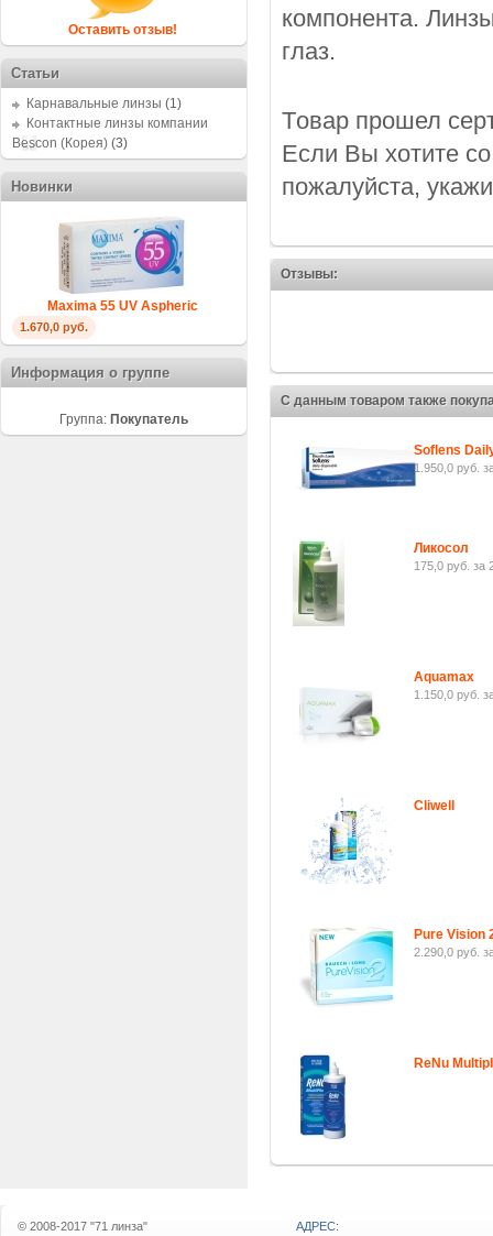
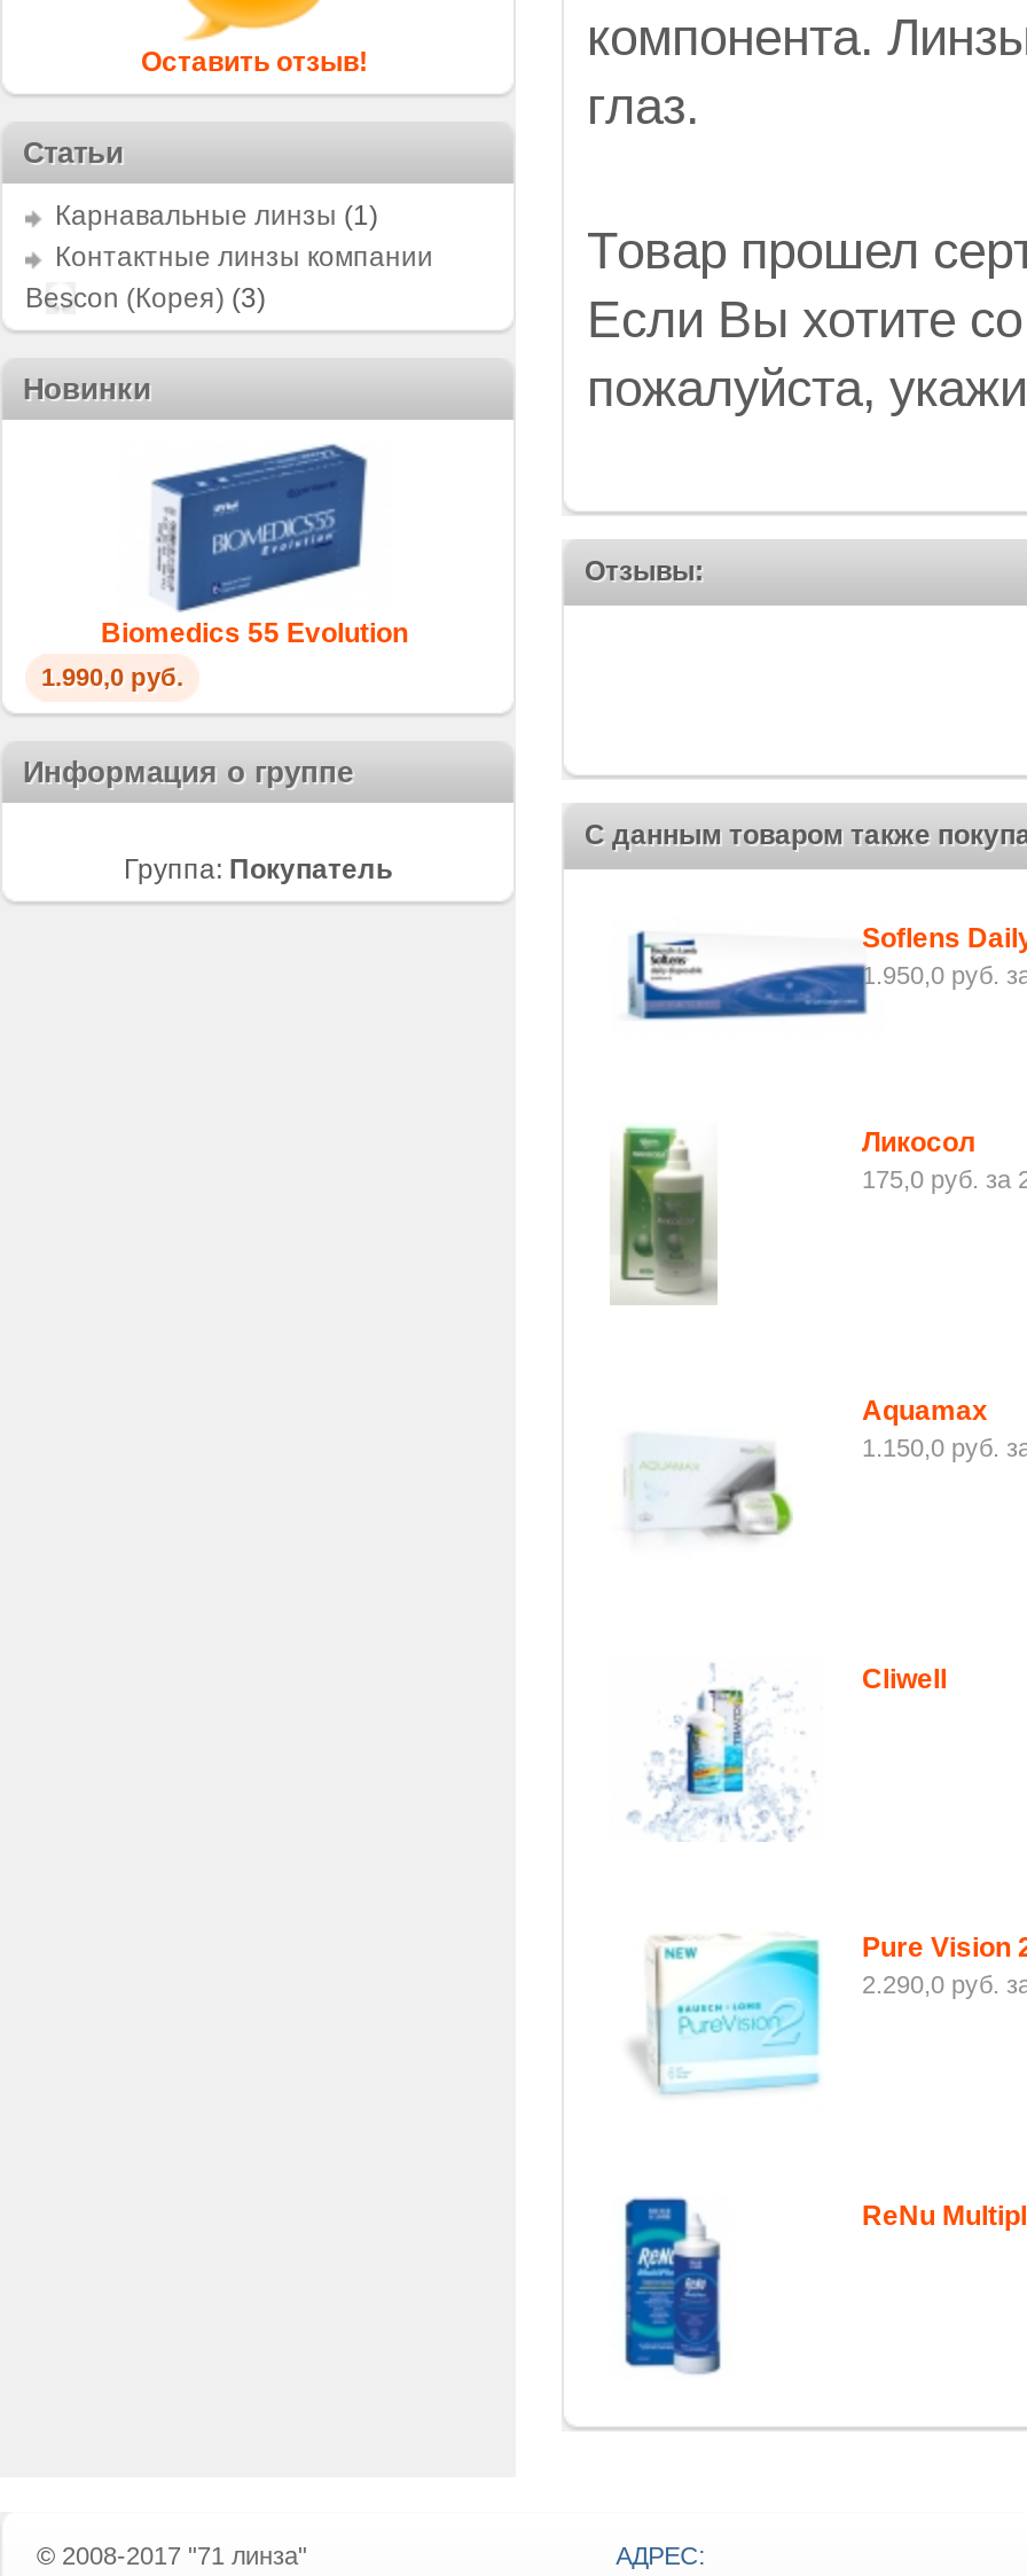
- [image]
- Maxima 55 UV Aspheric
- 1.670,0 руб.
+ [image]
+ Biomedics 55 Evolution
+ 1.990,0 руб.
